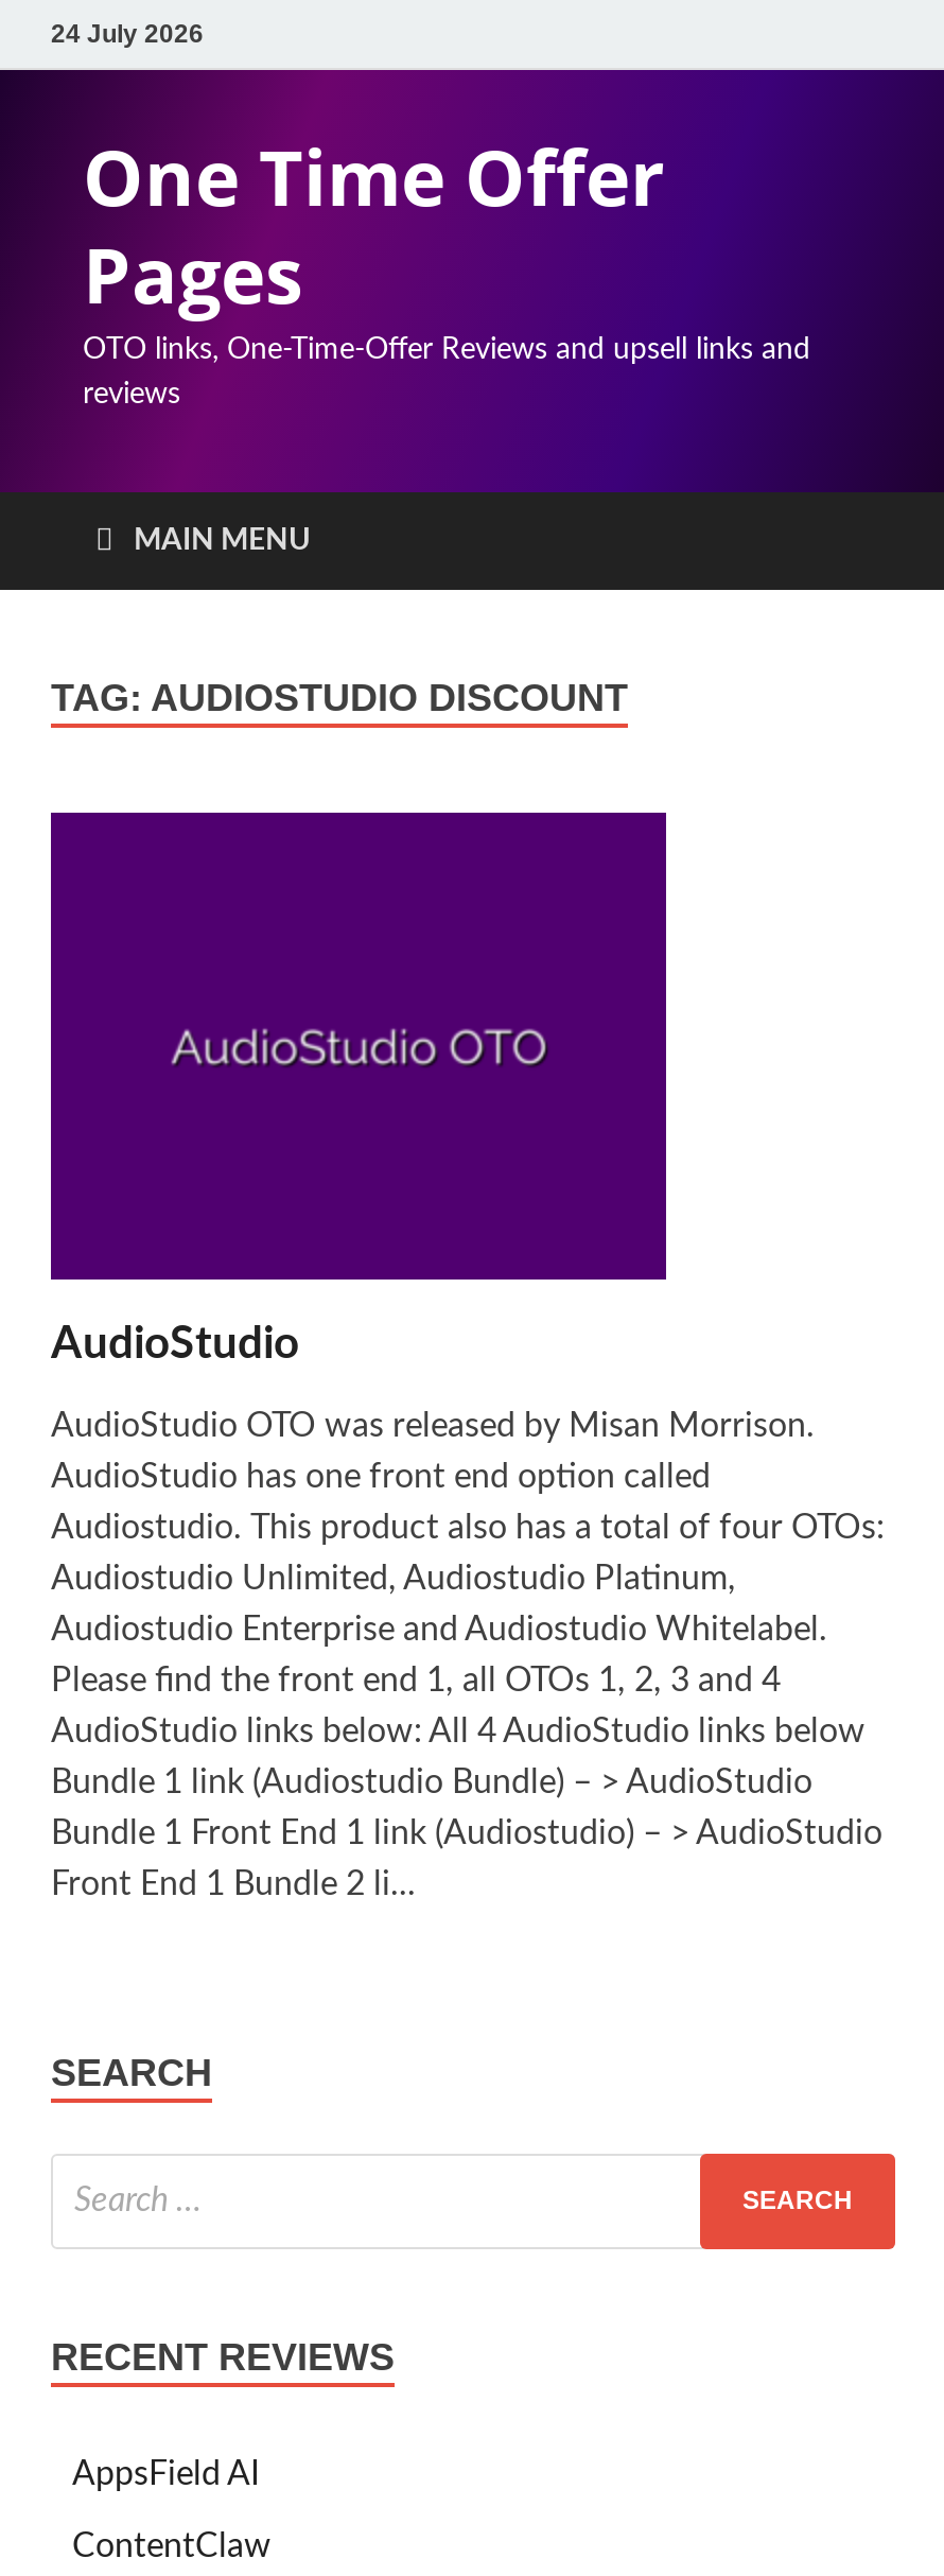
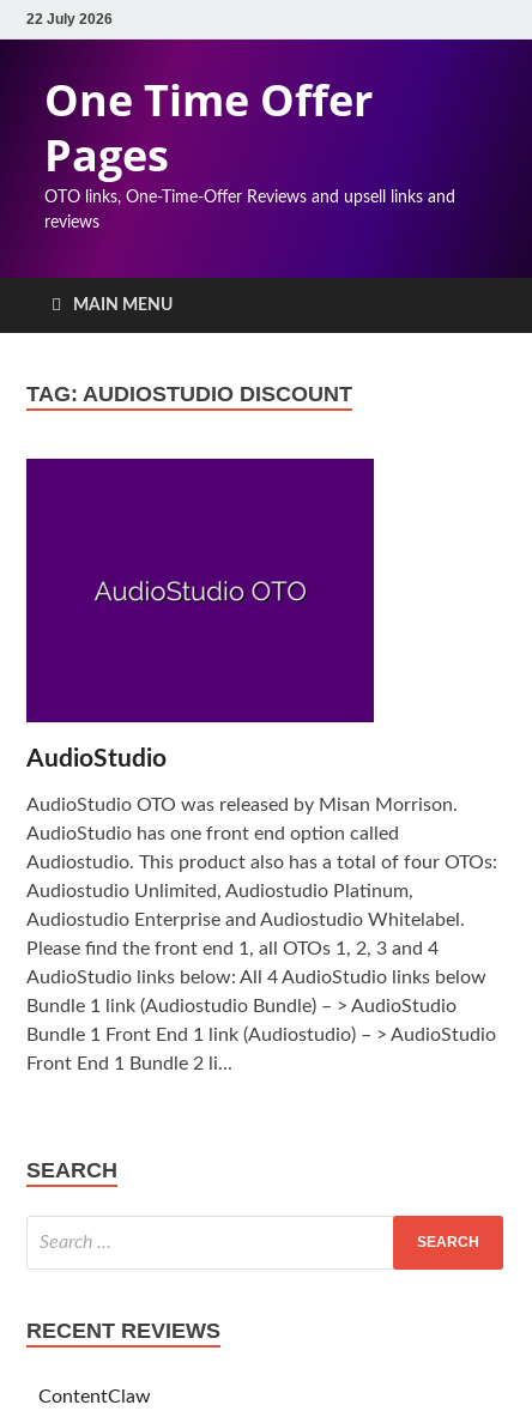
- 24 July 2026
+ 22 July 2026

- AppsField AI
